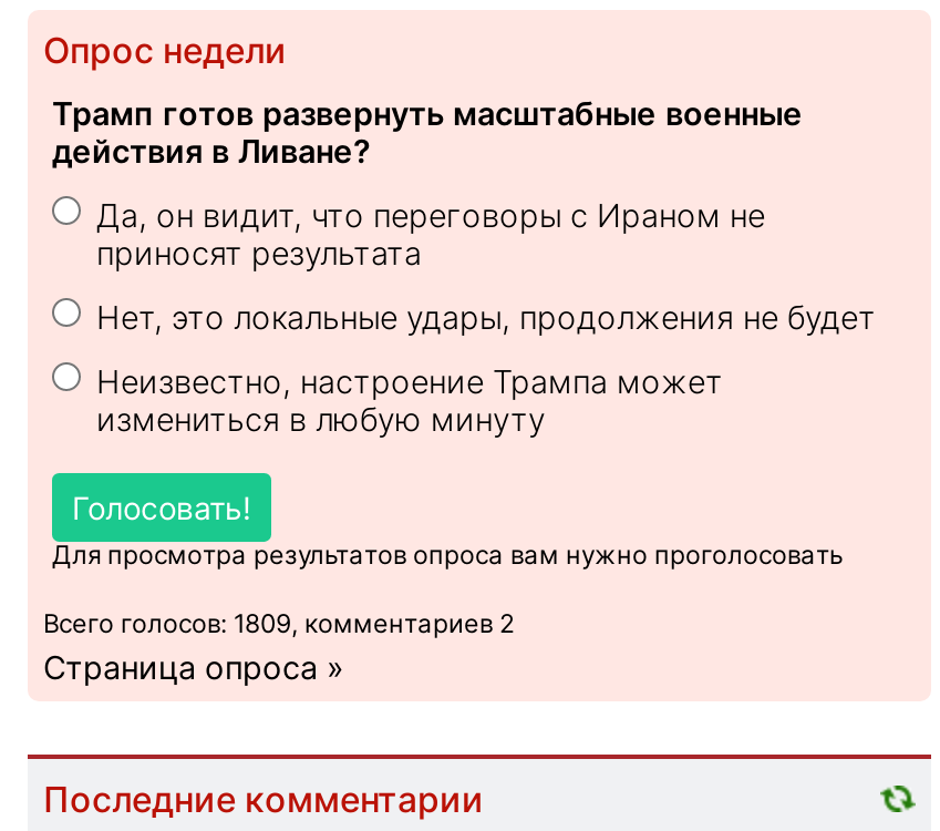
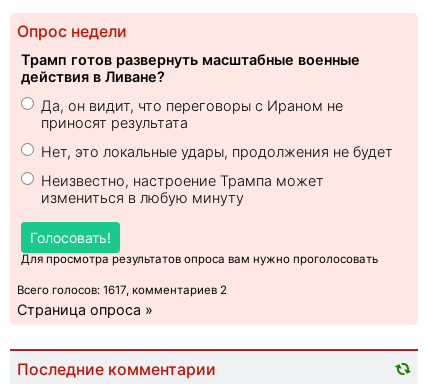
- Всего голосов: 1809, комментариев 2
+ Всего голосов: 1617, комментариев 2
